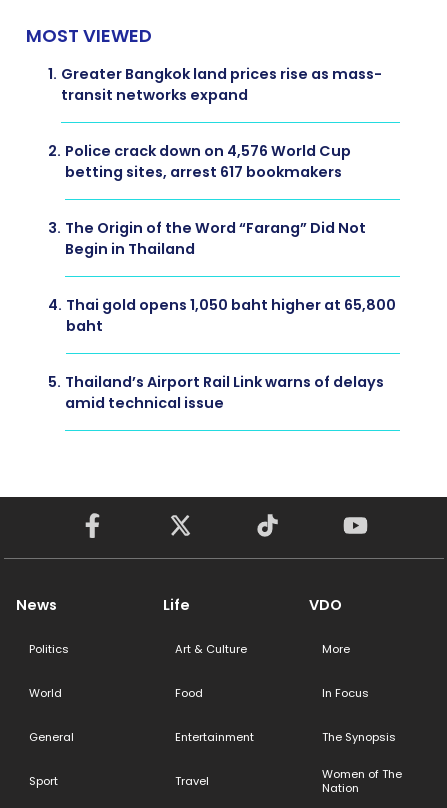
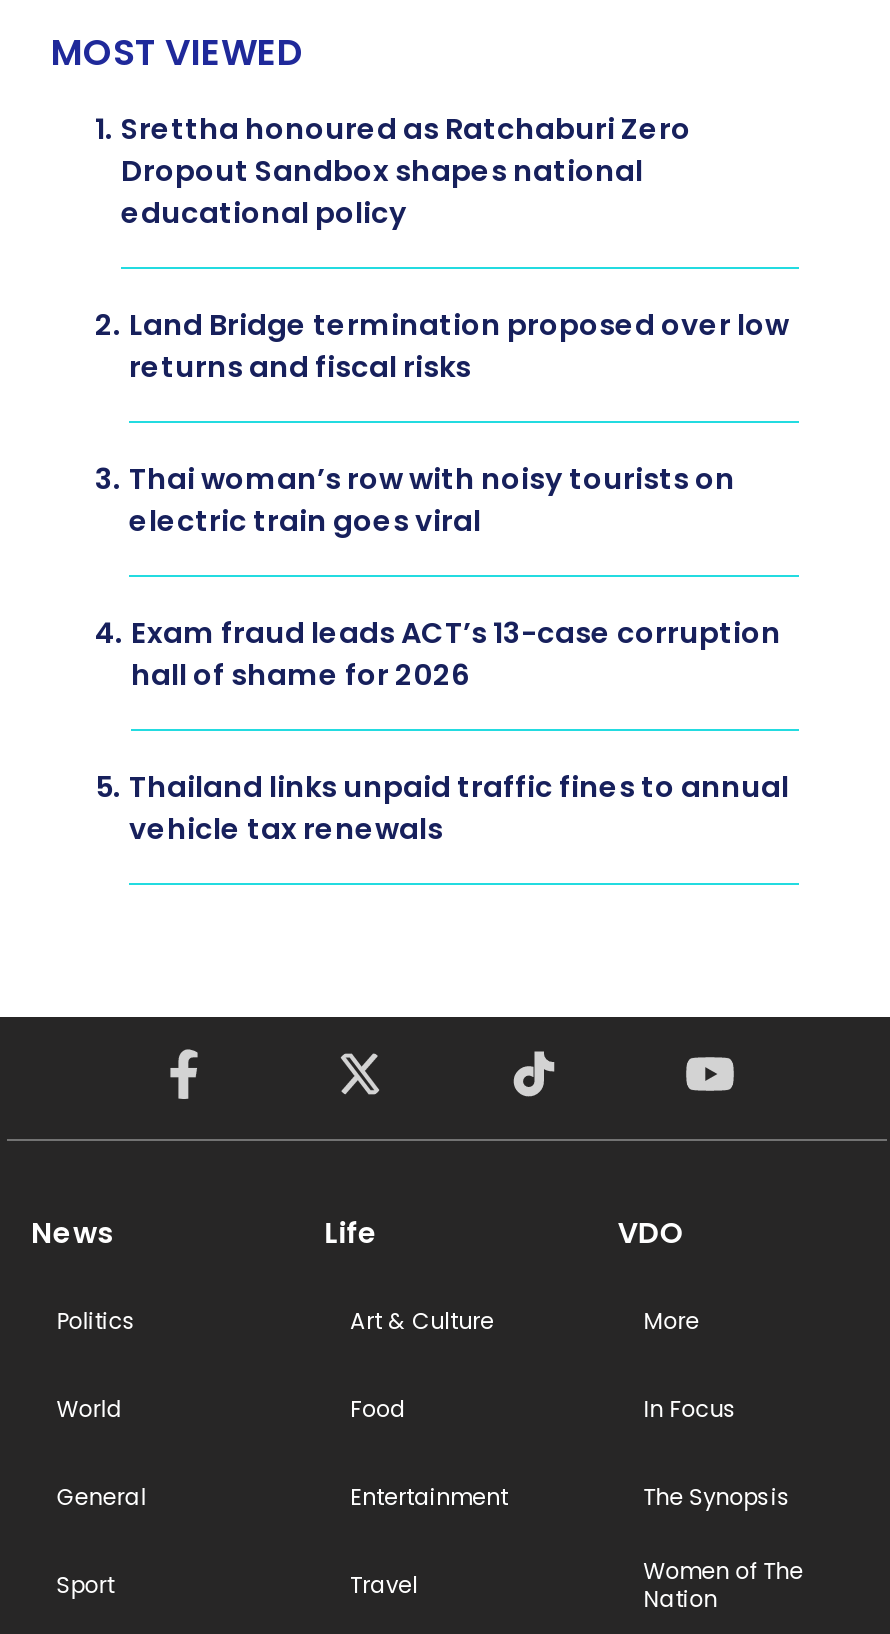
- 1. Greater Bangkok land prices rise as mass-
- transit networks expand
+ 1. Srettha honoured as Ratchaburi Zero
+ Dropout Sandbox shapes national
+ educational policy

- 2. Police crack down on 4,576 World Cup
- betting sites, arrest 617 bookmakers
+ 2. Land Bridge termination proposed over low
+ returns and fiscal risks

- 3. The Origin of the Word “Farang” Did Not
- Begin in Thailand
+ 3. Thai woman’s row with noisy tourists on
+ electric train goes viral

- 4. Thai gold opens 1,050 baht higher at 65,800
- baht
+ 4. Exam fraud leads ACT’s 13-case corruption
+ hall of shame for 2026

- 5. Thailand’s Airport Rail Link warns of delays
- amid technical issue
+ 5. Thailand links unpaid traffic fines to annual
+ vehicle tax renewals
